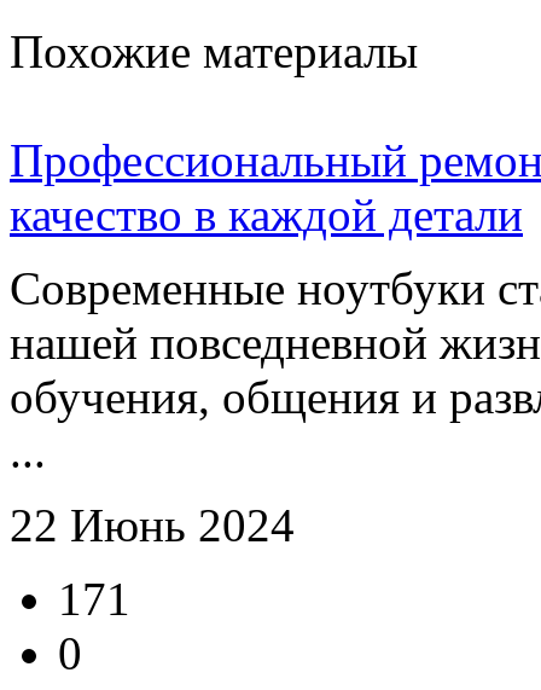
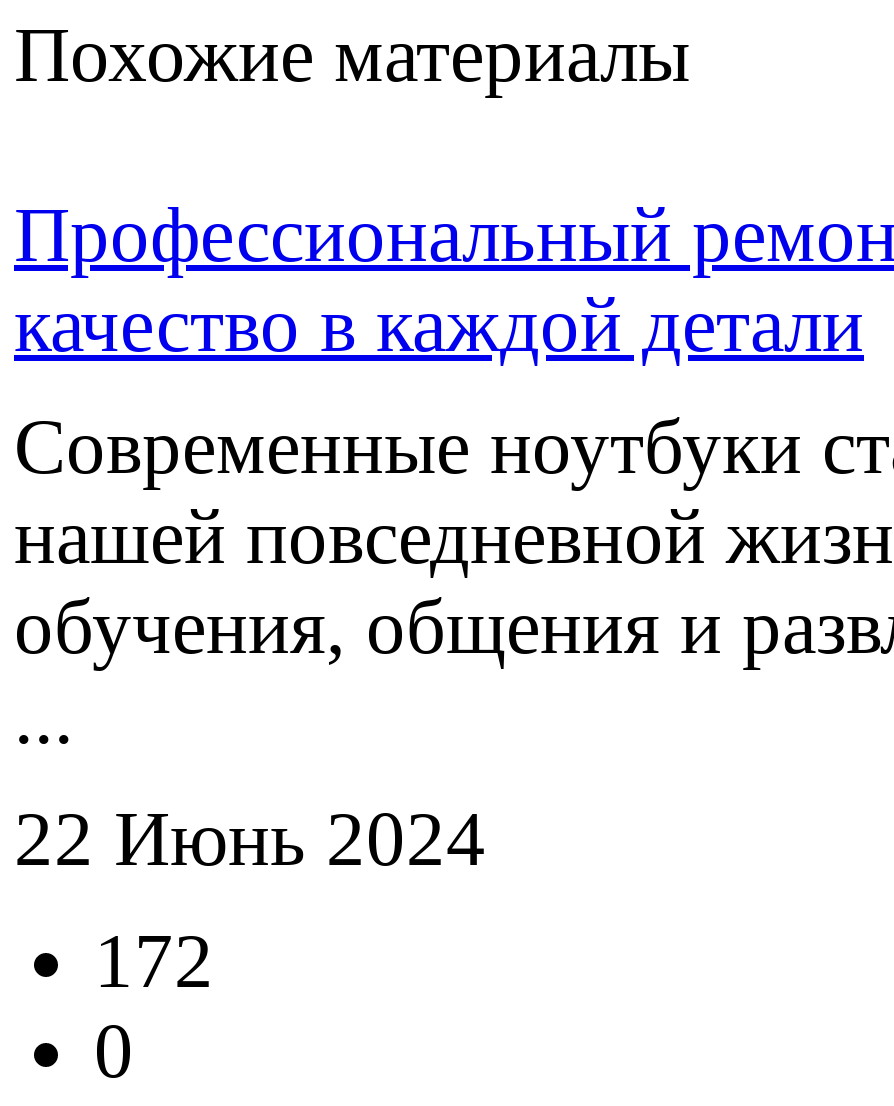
- 171
+ 172
